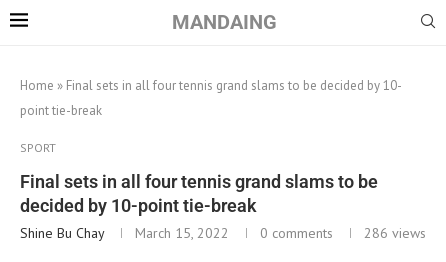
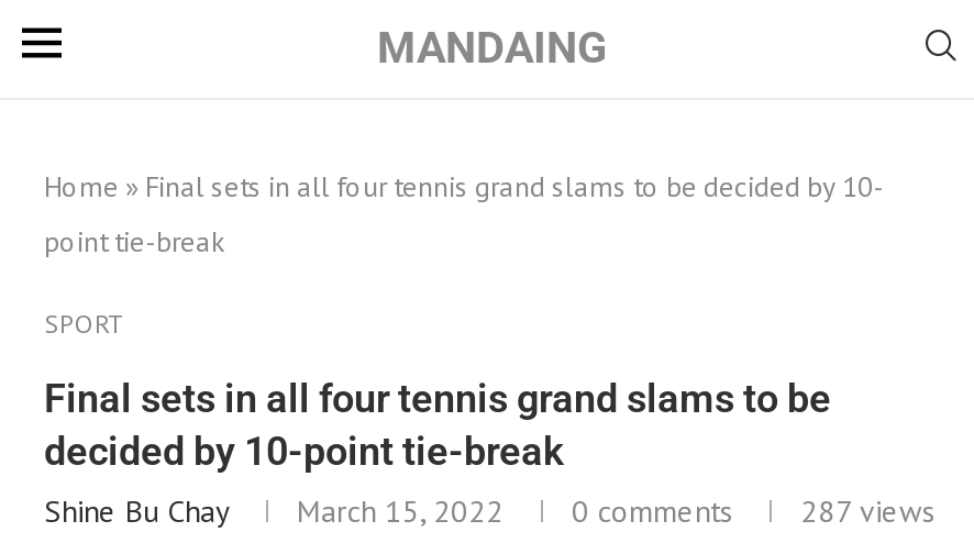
- Shine Bu Chay March 15, 2022 0 comments 286 views
+ Shine Bu Chay March 15, 2022 0 comments 287 views
